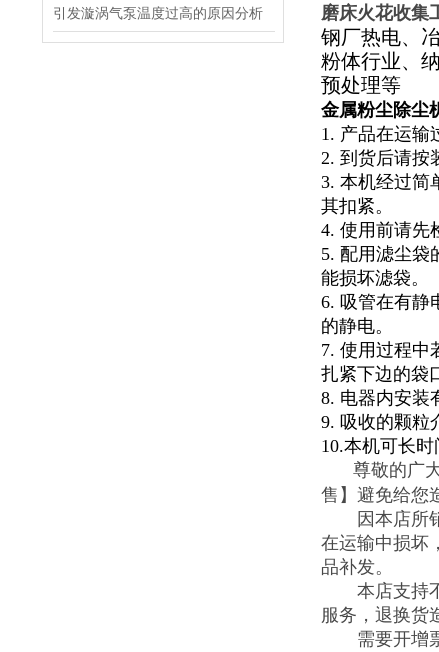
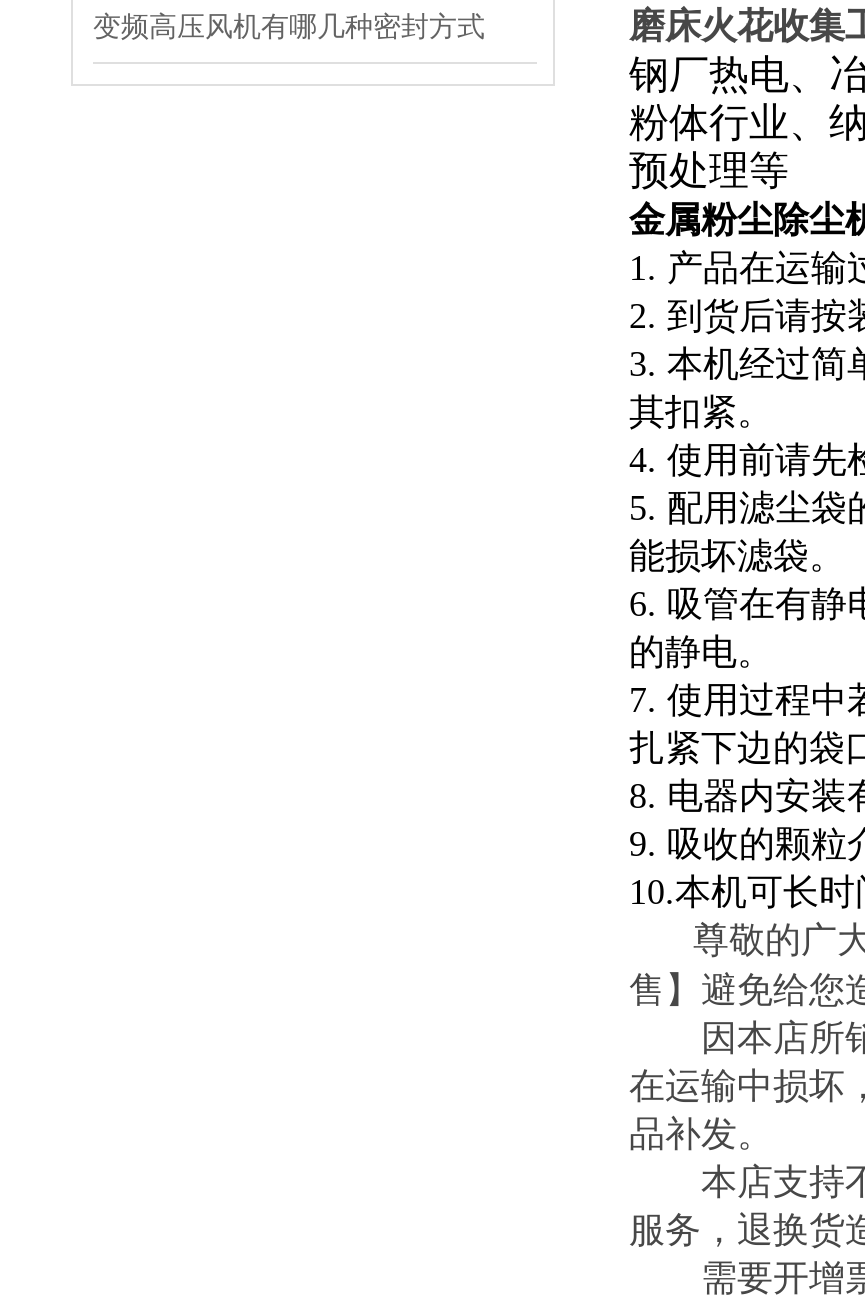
- 引发漩涡气泵温度过高的原因分析
+ 变频高压风机有哪几种密封方式
